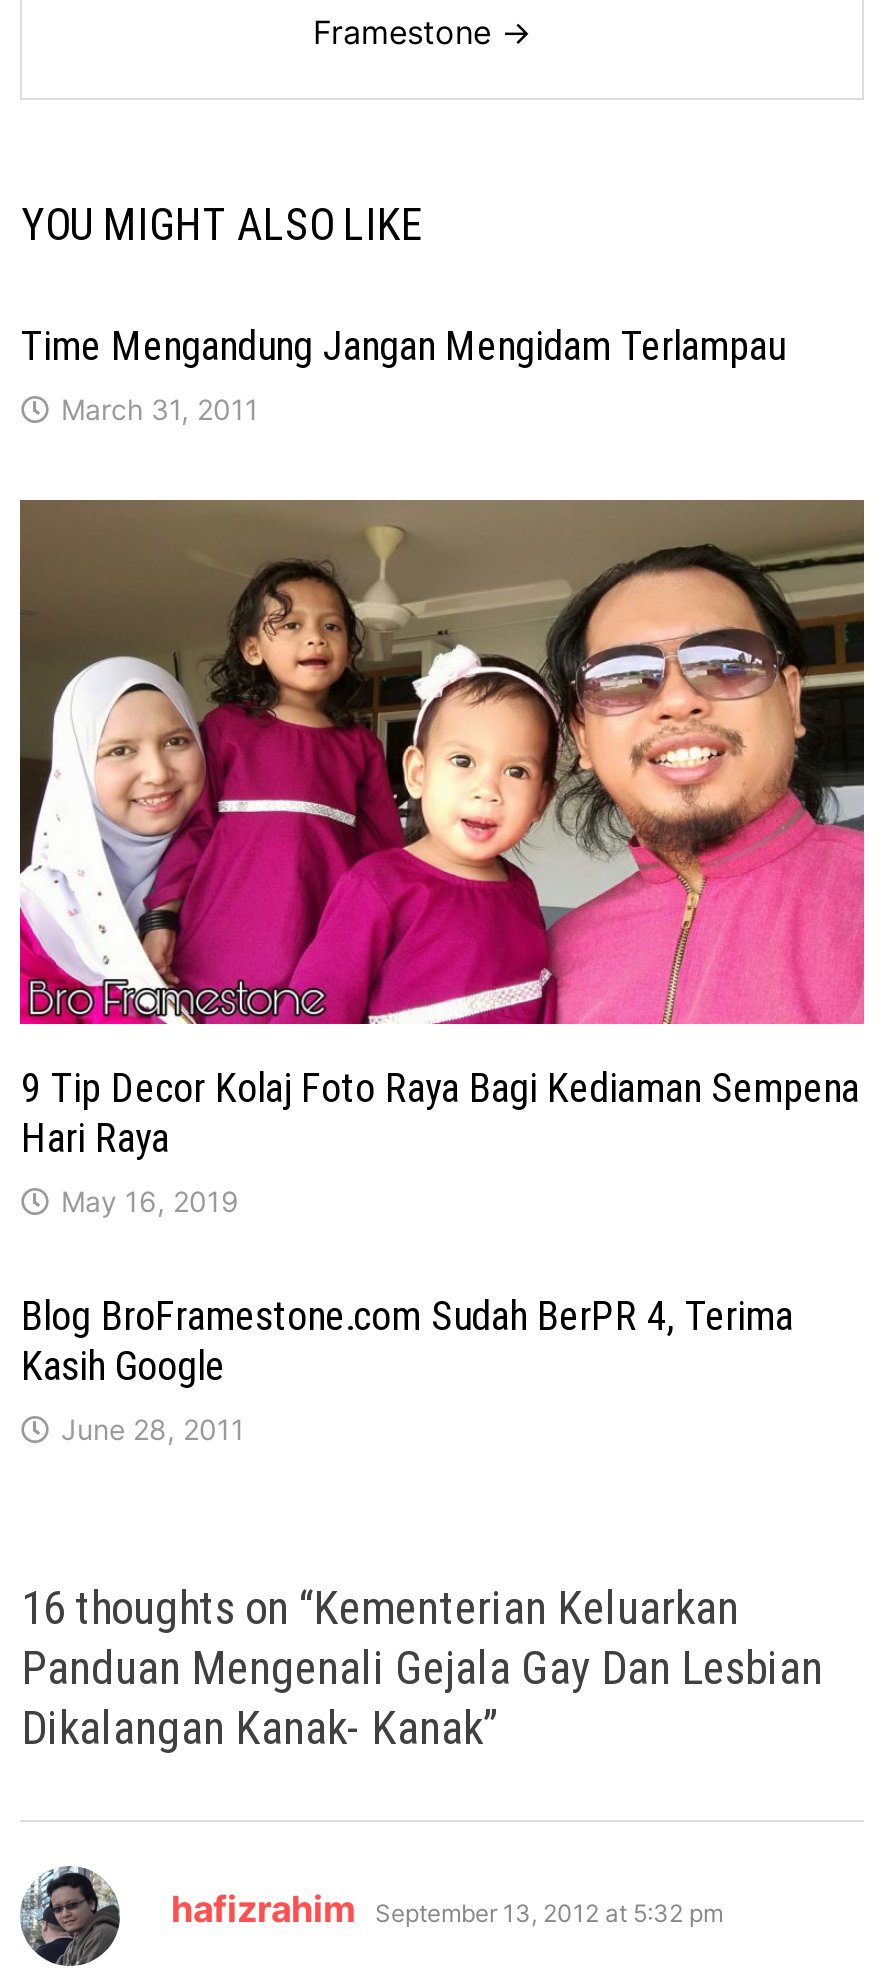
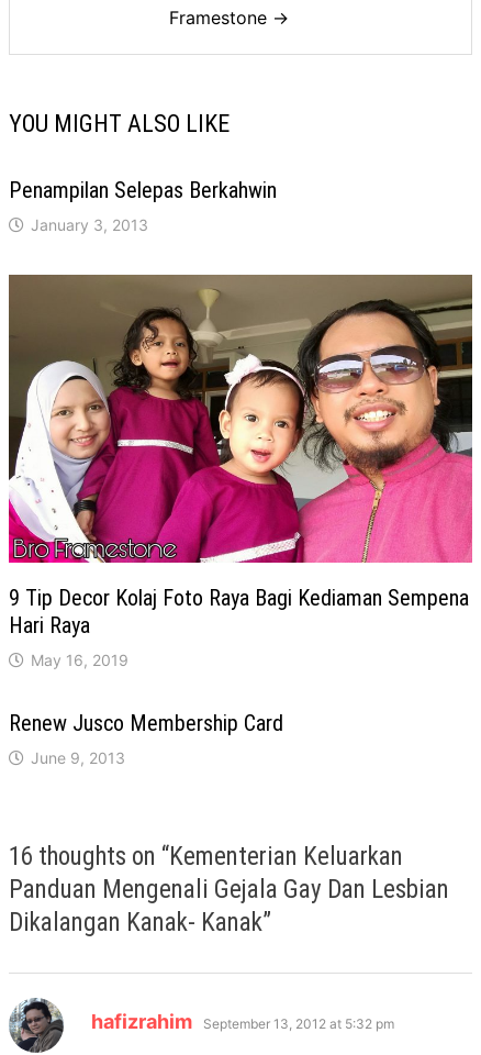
- Time Mengandung Jangan Mengidam Terlampau
+ Penampilan Selepas Berkahwin

- March 31, 2011
+ January 3, 2013

- Blog BroFramestone.com Sudah BerPR 4, Terima
- Kasih Google
+ Renew Jusco Membership Card

- June 28, 2011
+ June 9, 2013
